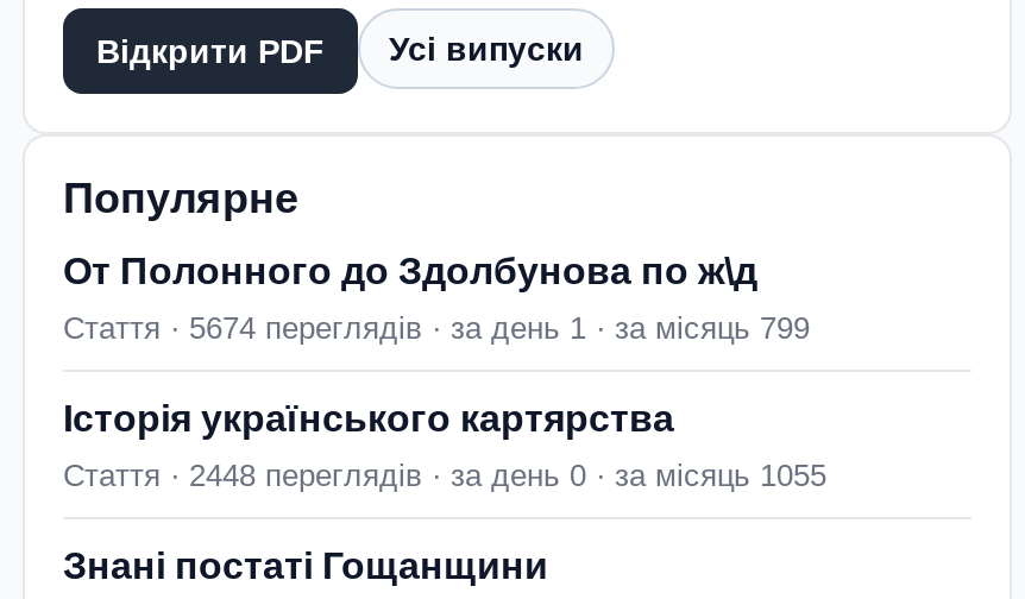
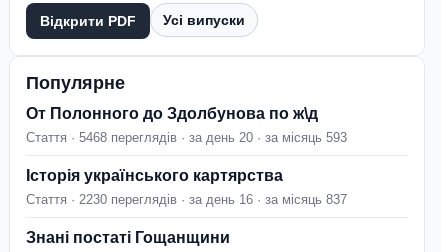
- Стаття · 5674 переглядів · за день 1 · за місяць 799
+ Стаття · 5468 переглядів · за день 20 · за місяць 593

- Стаття · 2448 переглядів · за день 0 · за місяць 1055
+ Стаття · 2230 переглядів · за день 16 · за місяць 837
